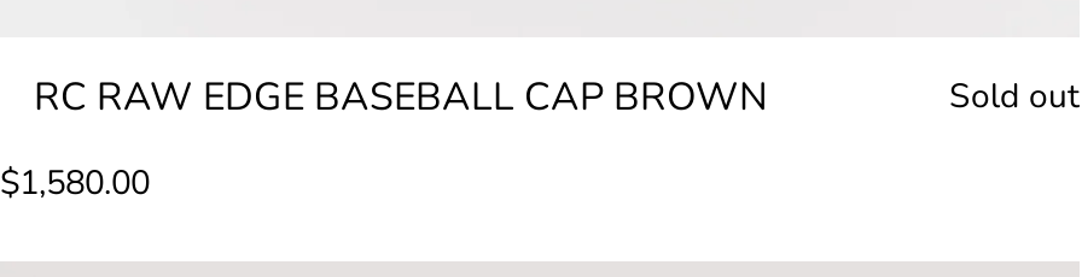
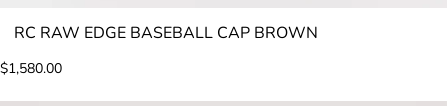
- Sold out
